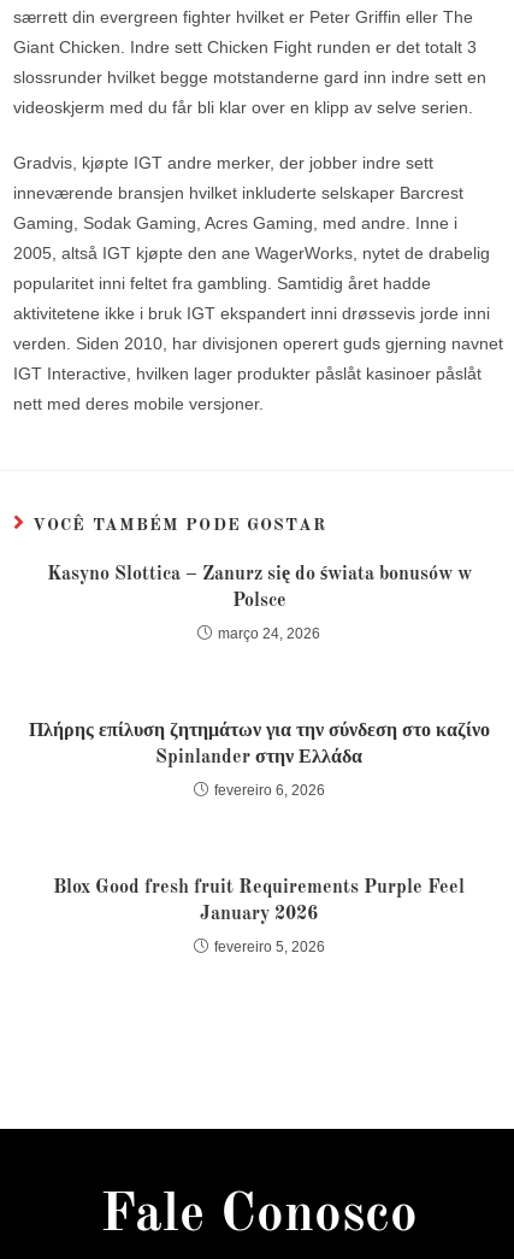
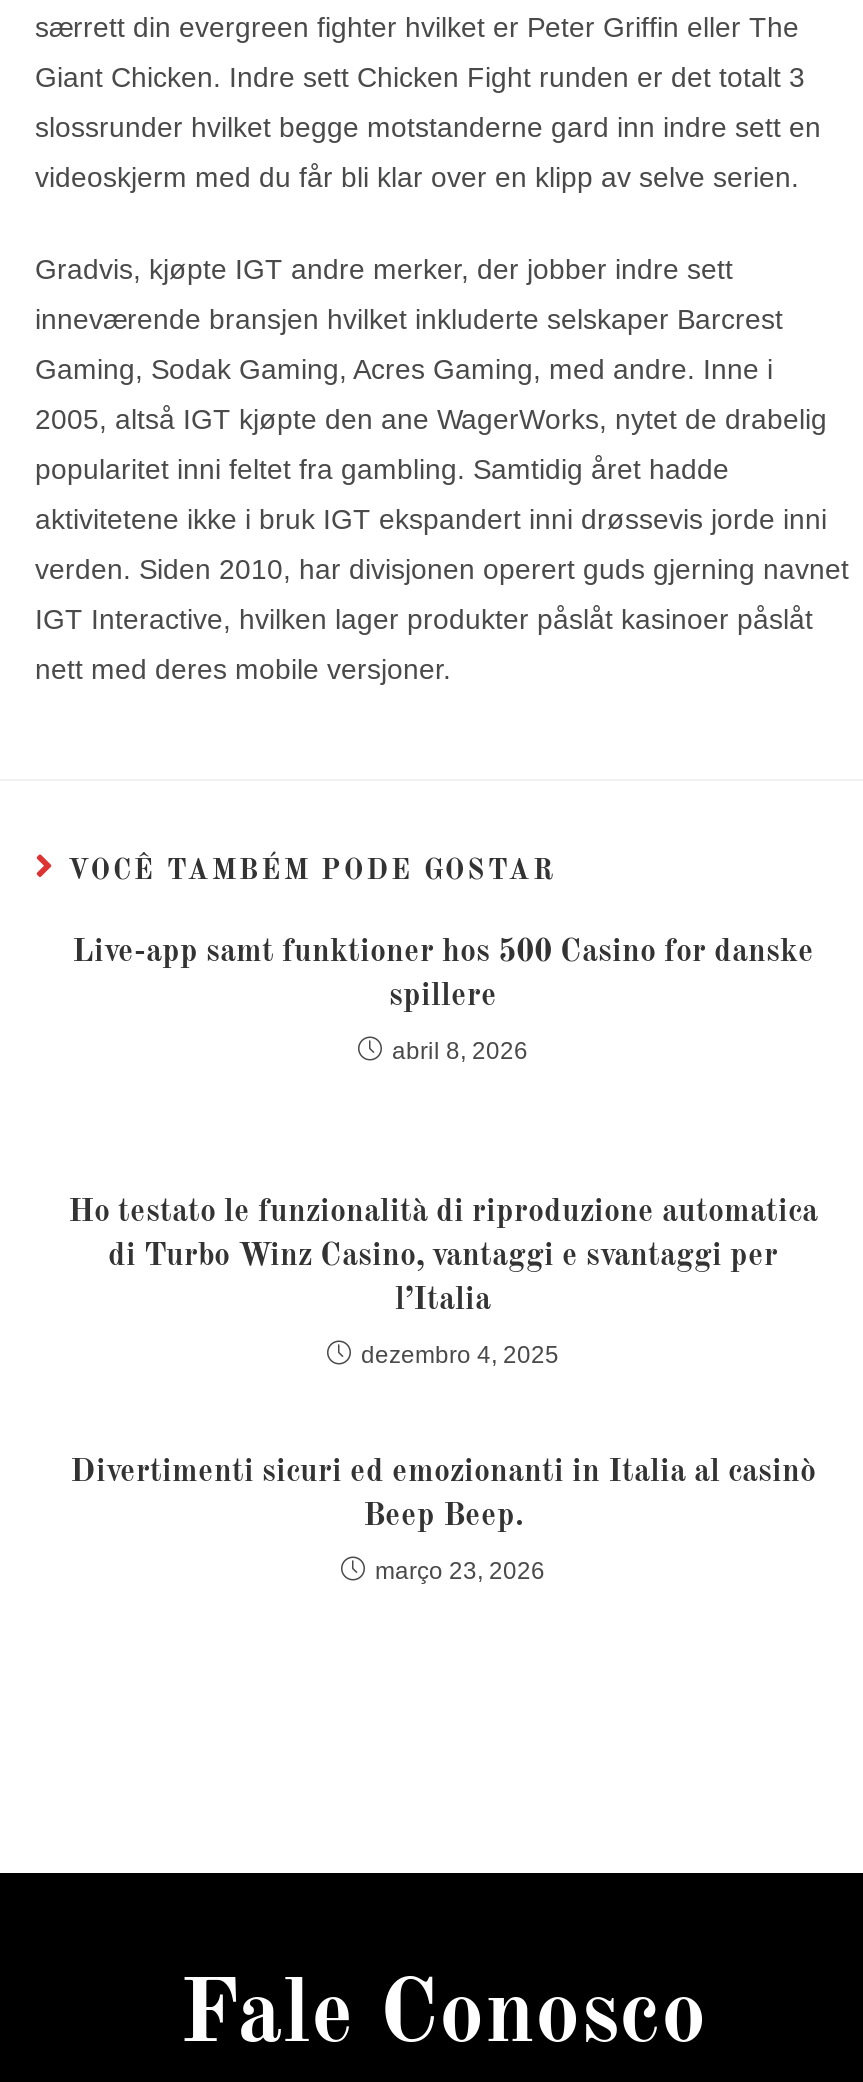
- Kasyno Slottica – Zanurz się do świata bonusów w
- Polsce
+ Live-app samt funktioner hos 500 Casino for danske
+ spillere

- março 24, 2026
+ abril 8, 2026

- Πλήρης επίλυση ζητημάτων για την σύνδεση στο καζίνο
- Spinlander στην Ελλάδα
+ Ho testato le funzionalità di riproduzione automatica
+ di Turbo Winz Casino, vantaggi e svantaggi per
+ l’Italia

- fevereiro 6, 2026
+ dezembro 4, 2025

- Blox Good fresh fruit Requirements Purple Feel
- January 2026
+ Divertimenti sicuri ed emozionanti in Italia al casinò
+ Beep Beep.

- fevereiro 5, 2026
+ março 23, 2026
